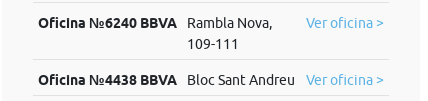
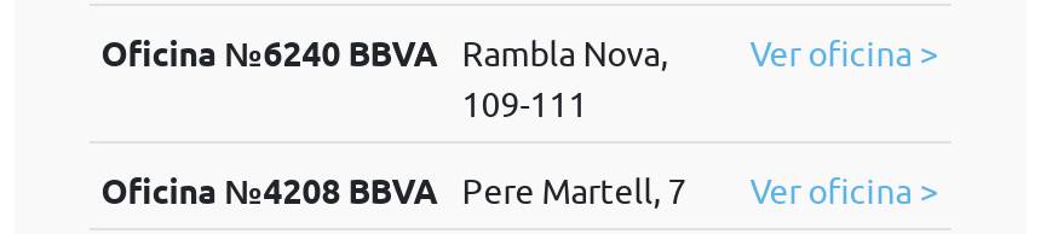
- Oficina №4438 BBVA
- Bloc Sant Andreu
+ Oficina №4208 BBVA
+ Pere Martell, 7
